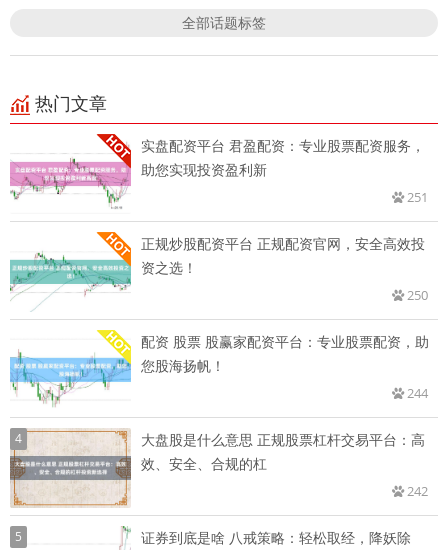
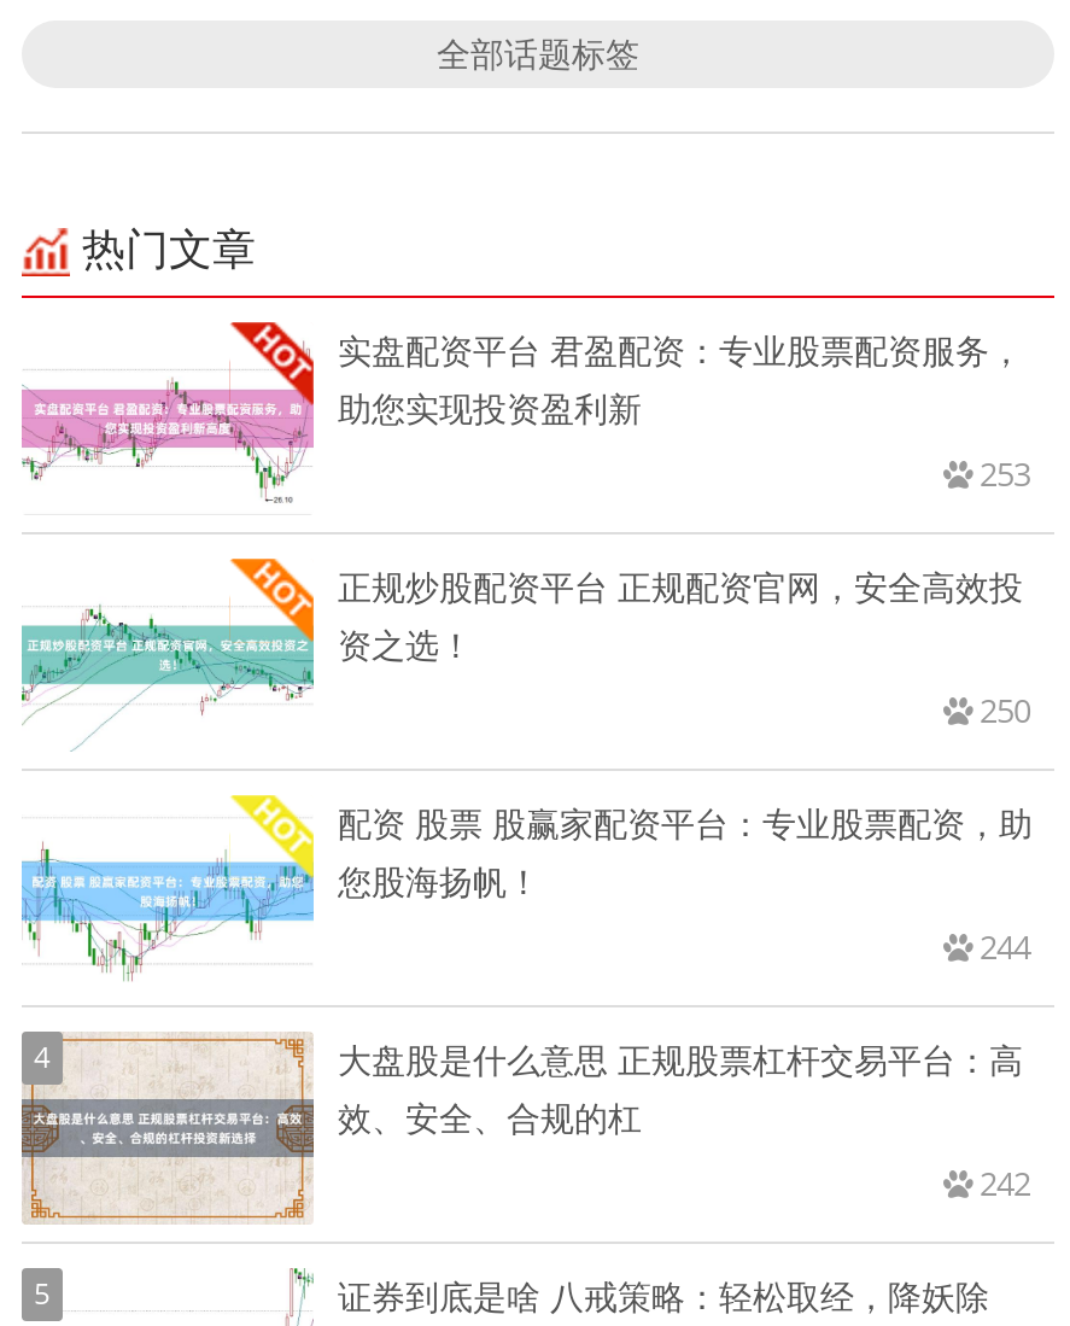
- 251
+ 253
